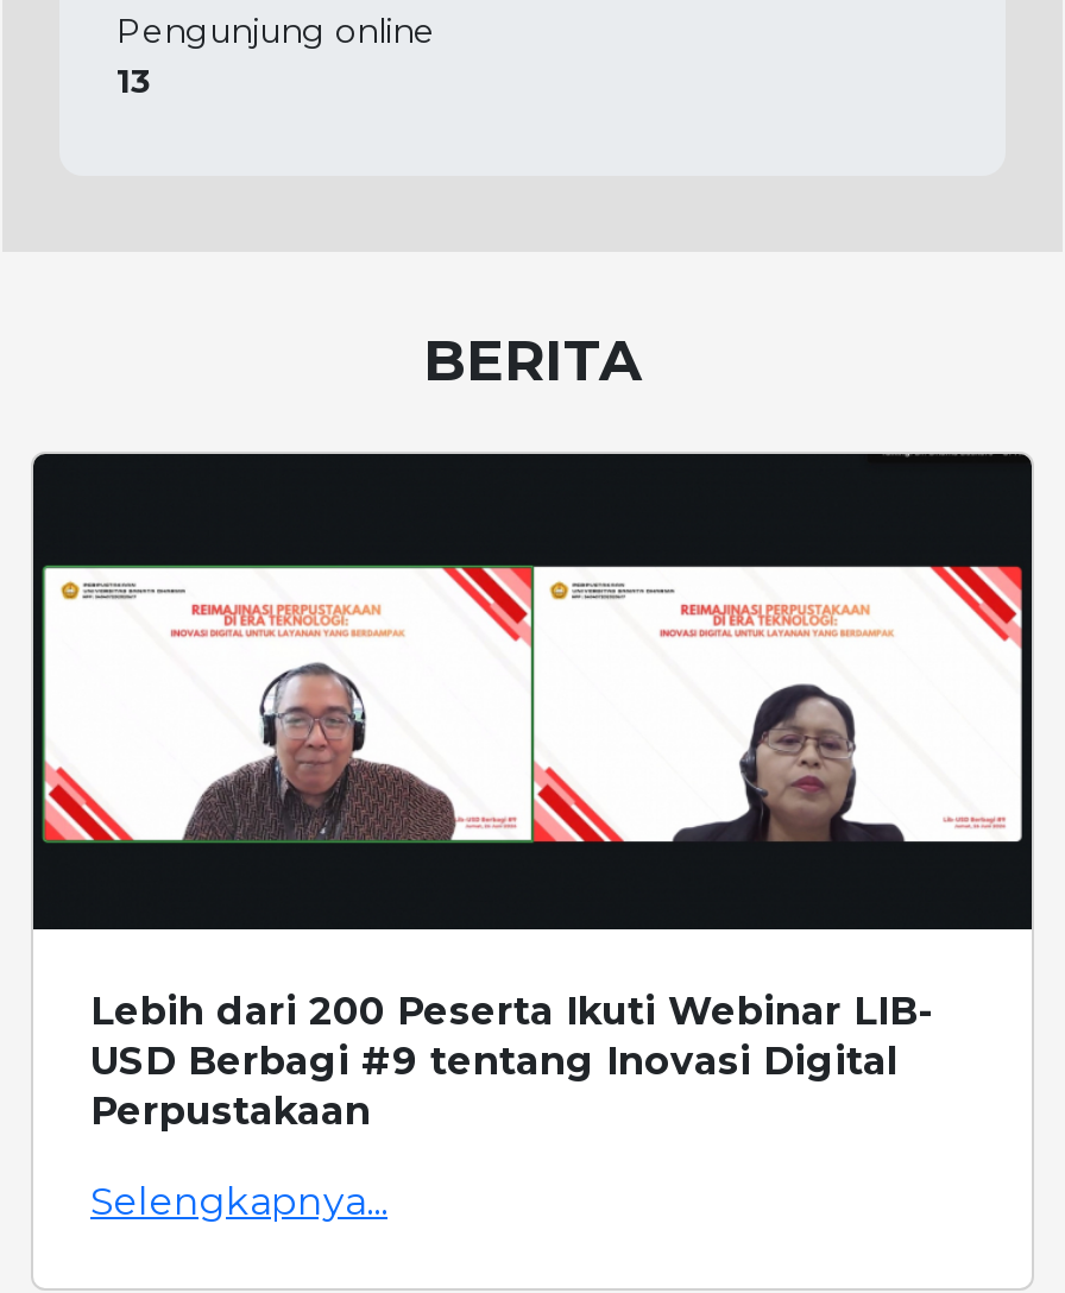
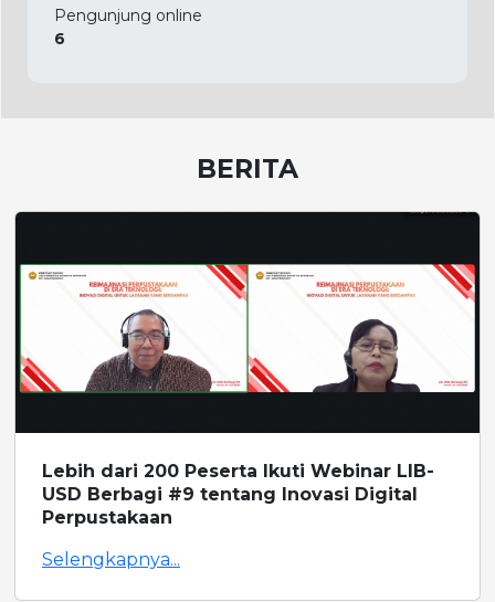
- 13
+ 6
